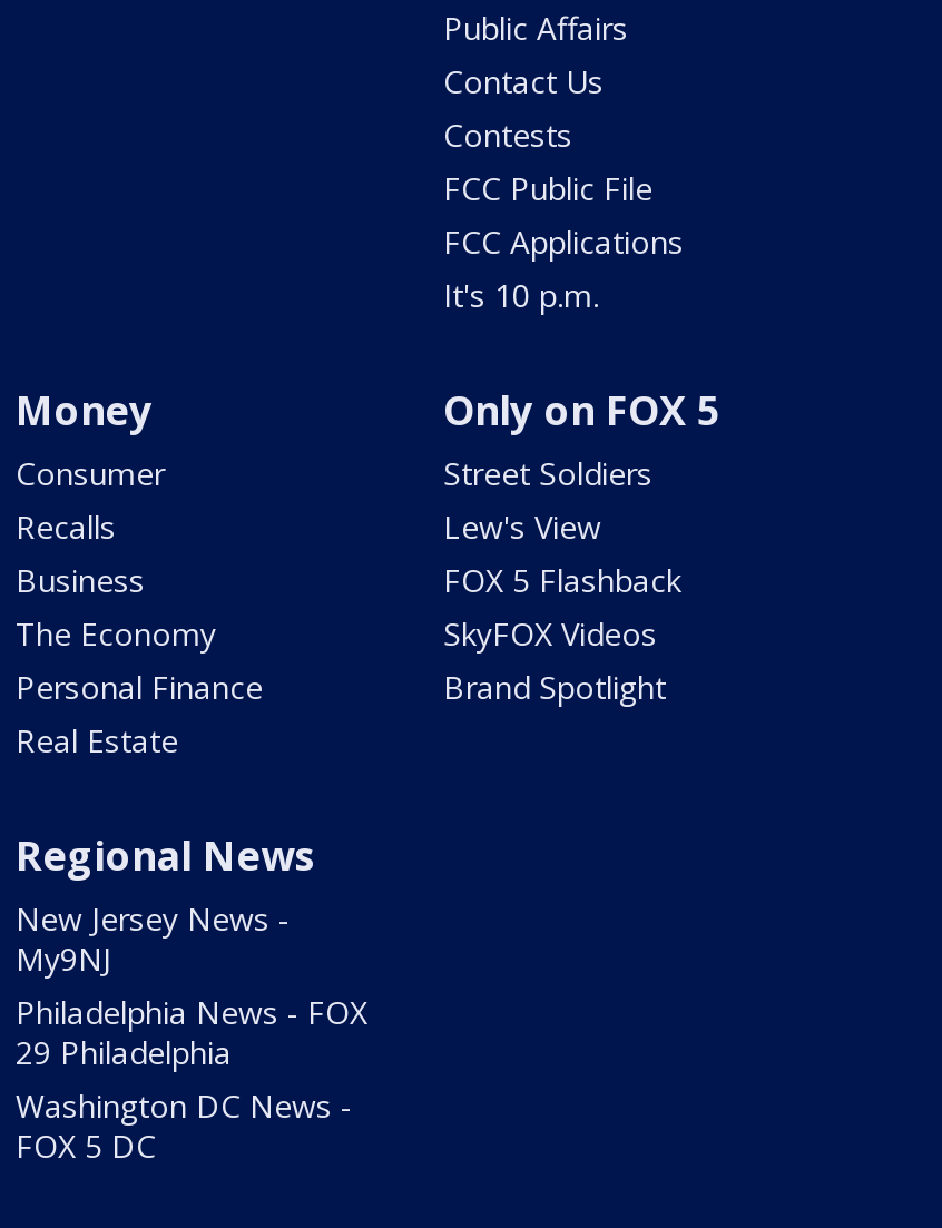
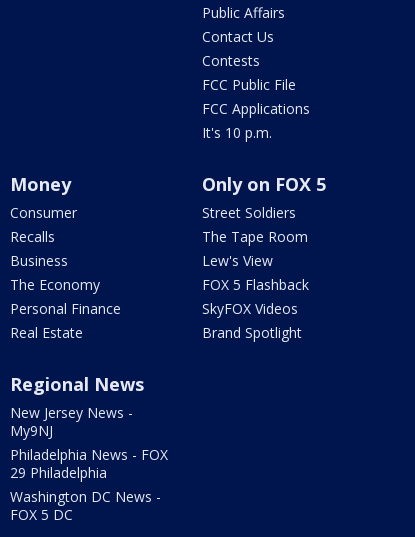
moved down: Lew's View | FOX 5 Flashback | SkyFOX Videos | Brand Spotlight

+ The Tape Room
